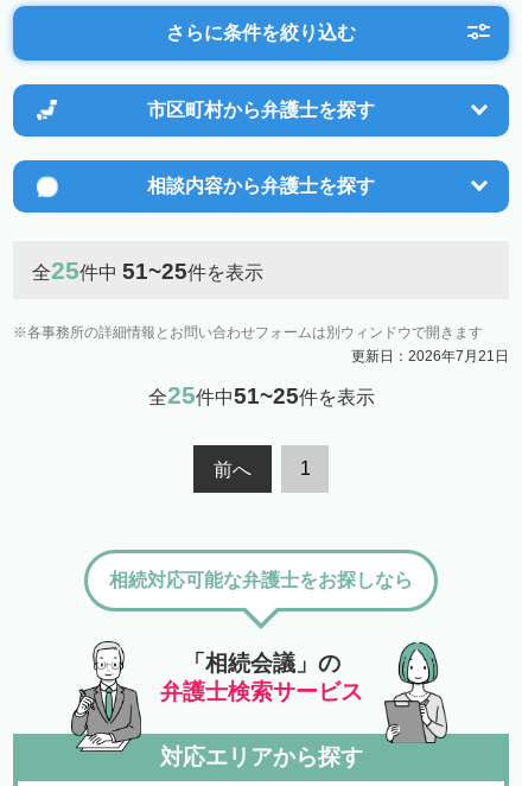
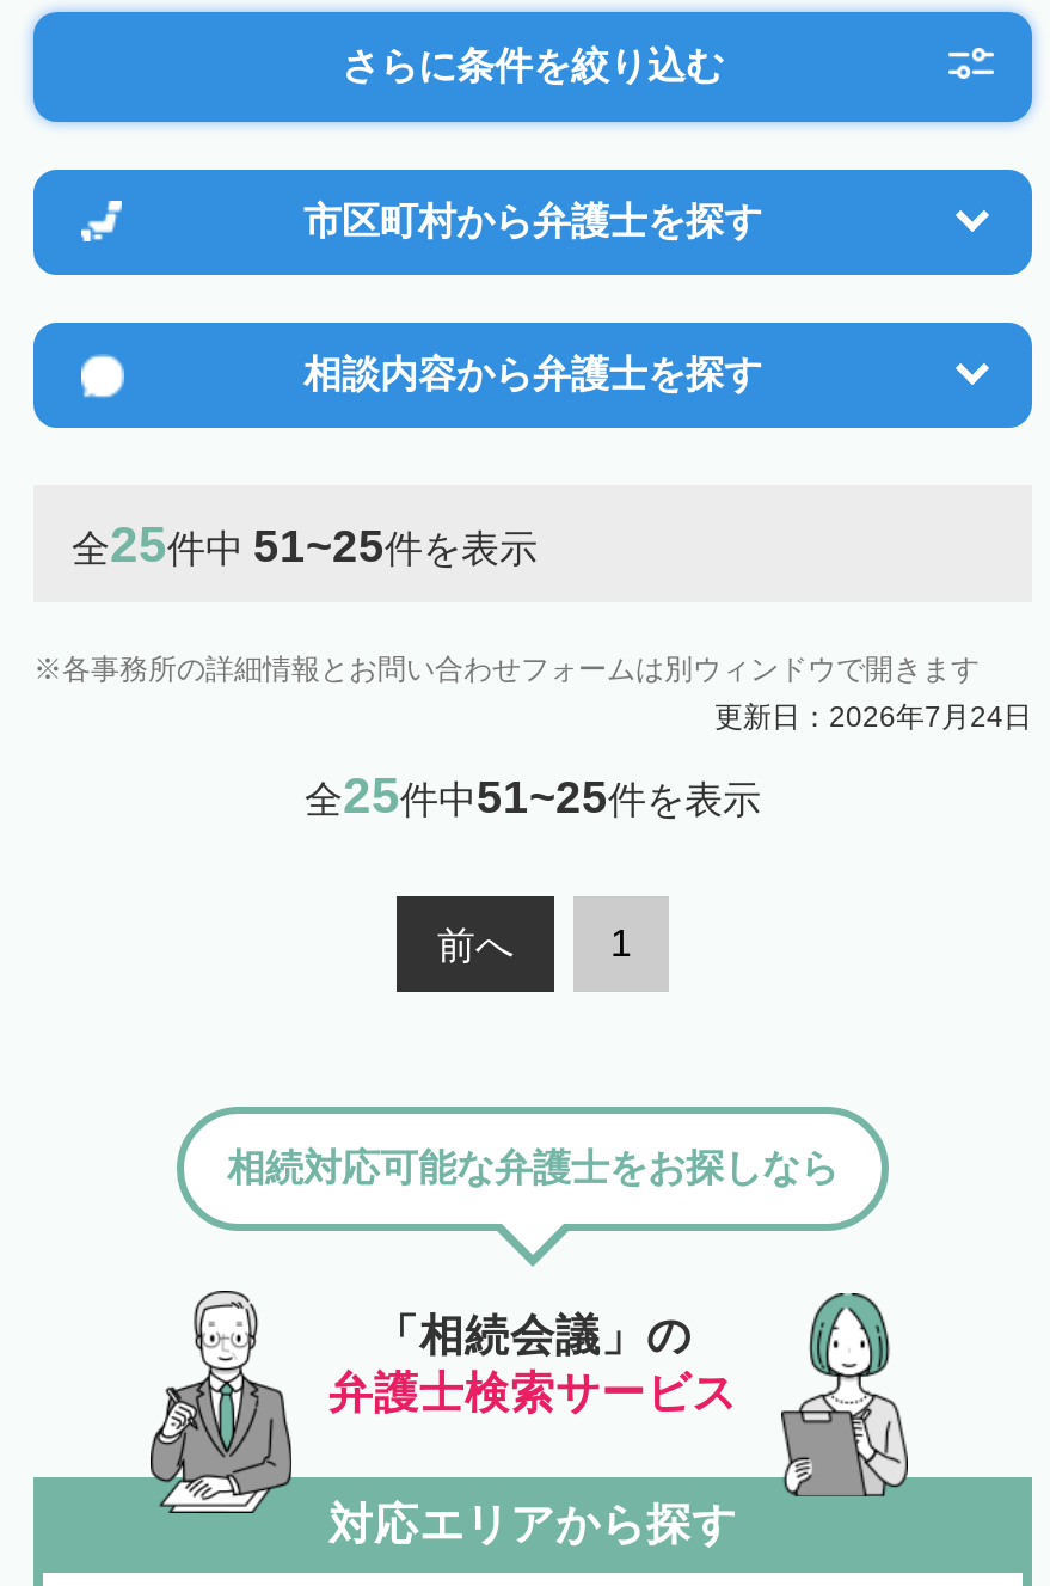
- 更新日：2026年7月21日
+ 更新日：2026年7月24日
